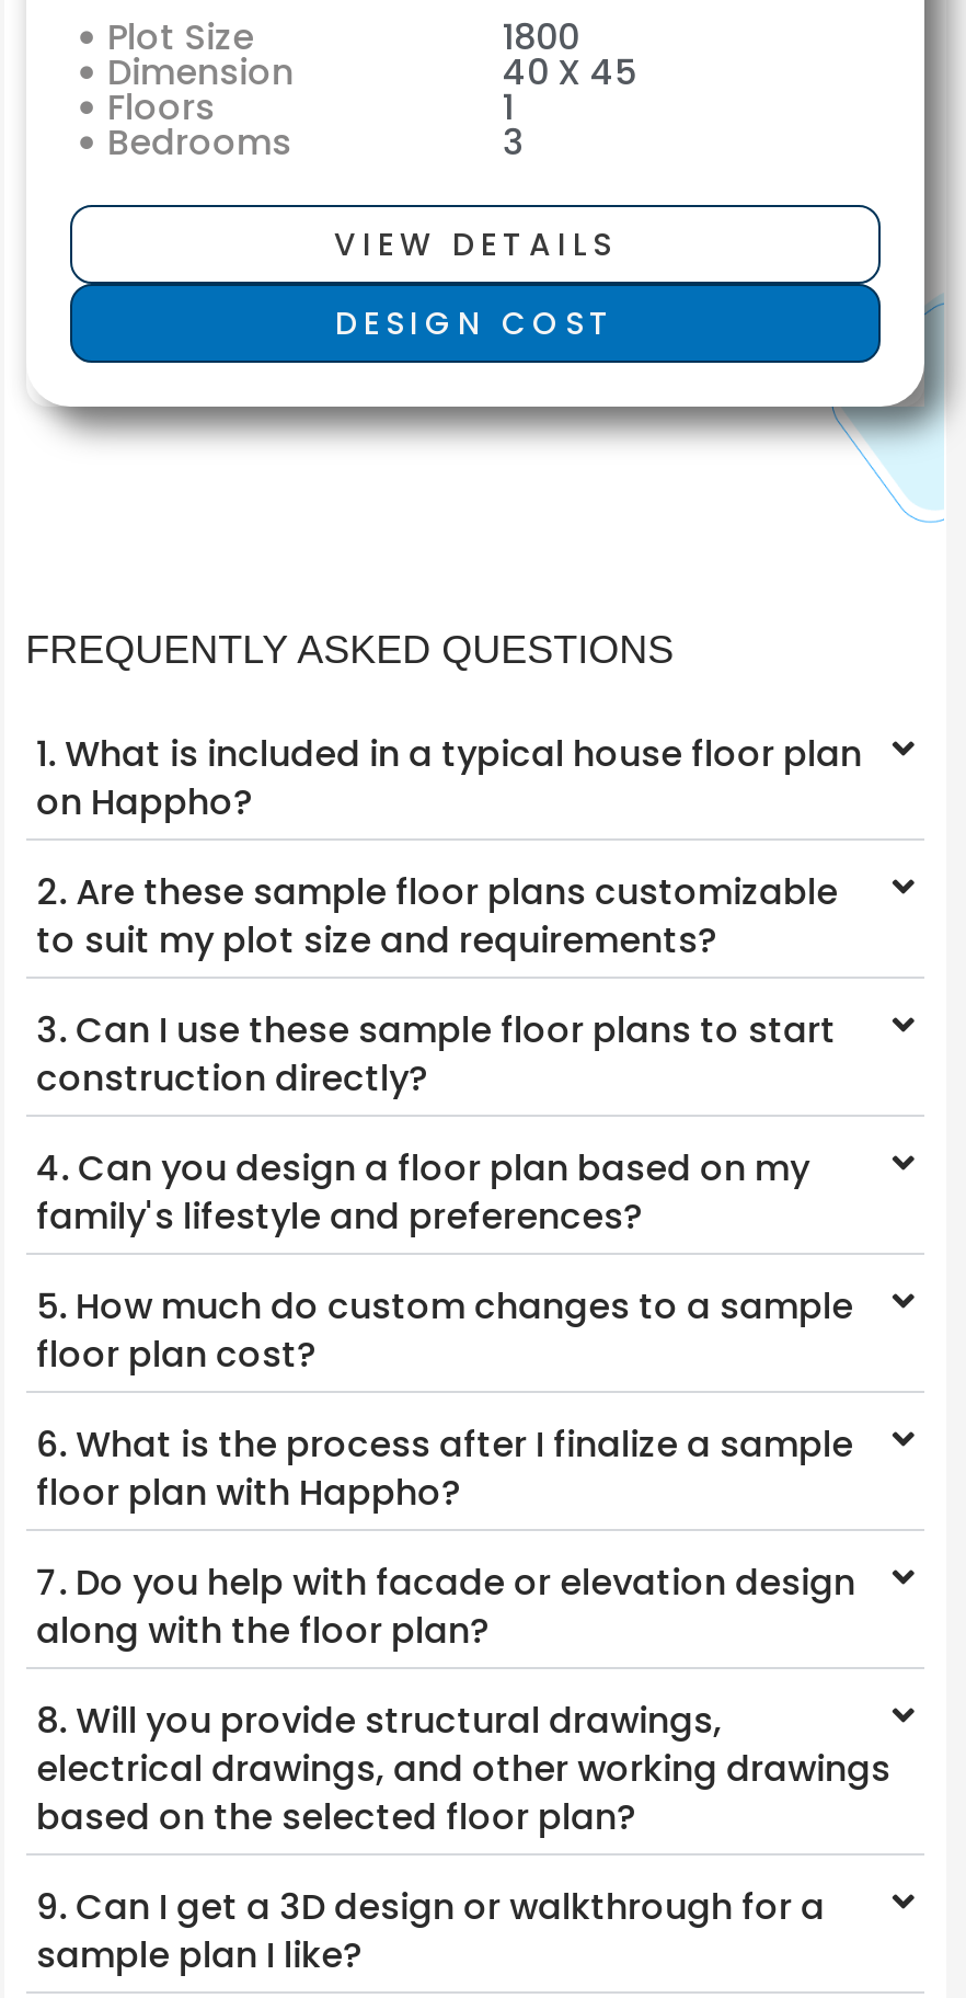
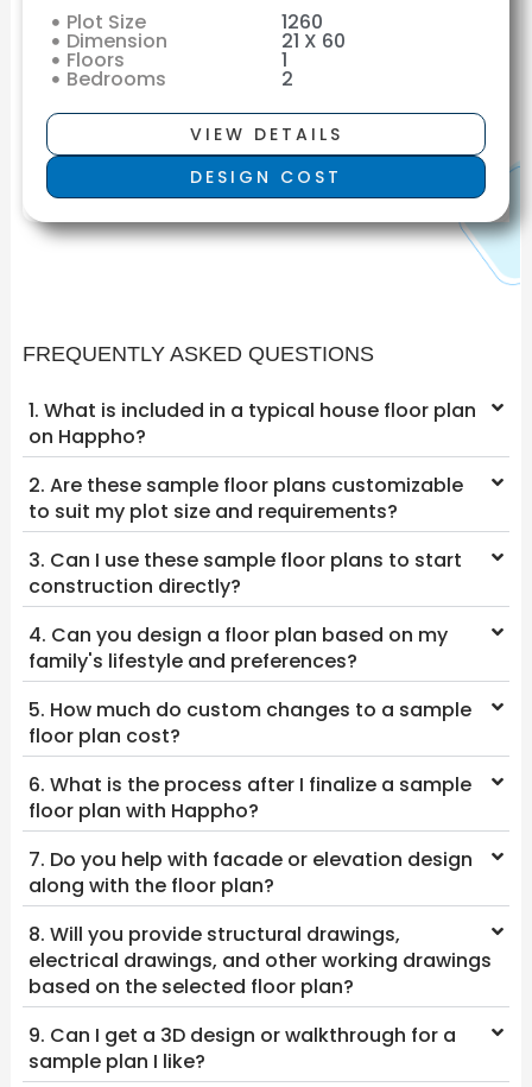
- 1800
+ 1260

- 40 X 45
+ 21 X 60

- 3
+ 2
